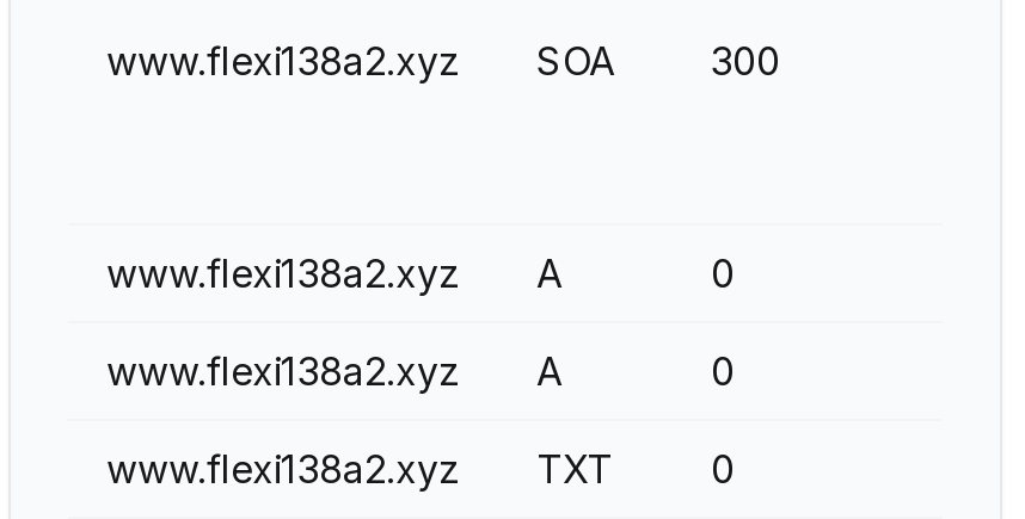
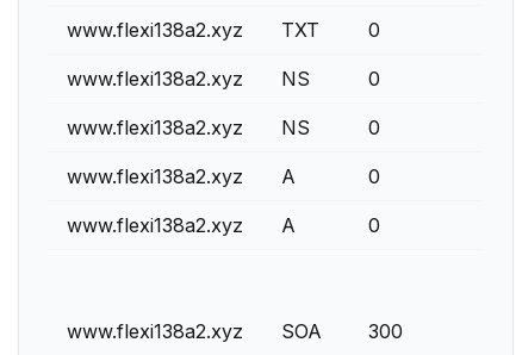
- SOA
- 300
+ TXT
+ 0
+ www.flexi138a2.xyz
+ NS
+ 0
+ www.flexi138a2.xyz
+ NS
+ 0

- TXT
- 0
+ SOA
+ 300
